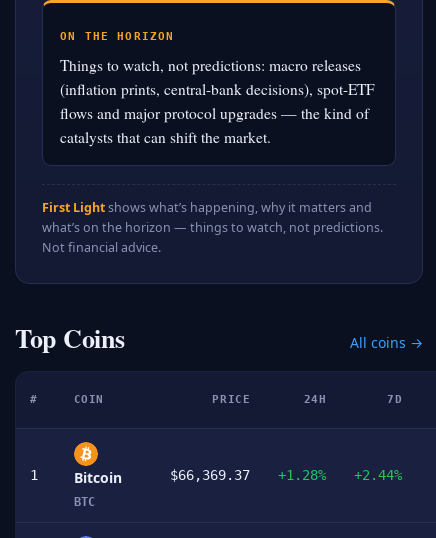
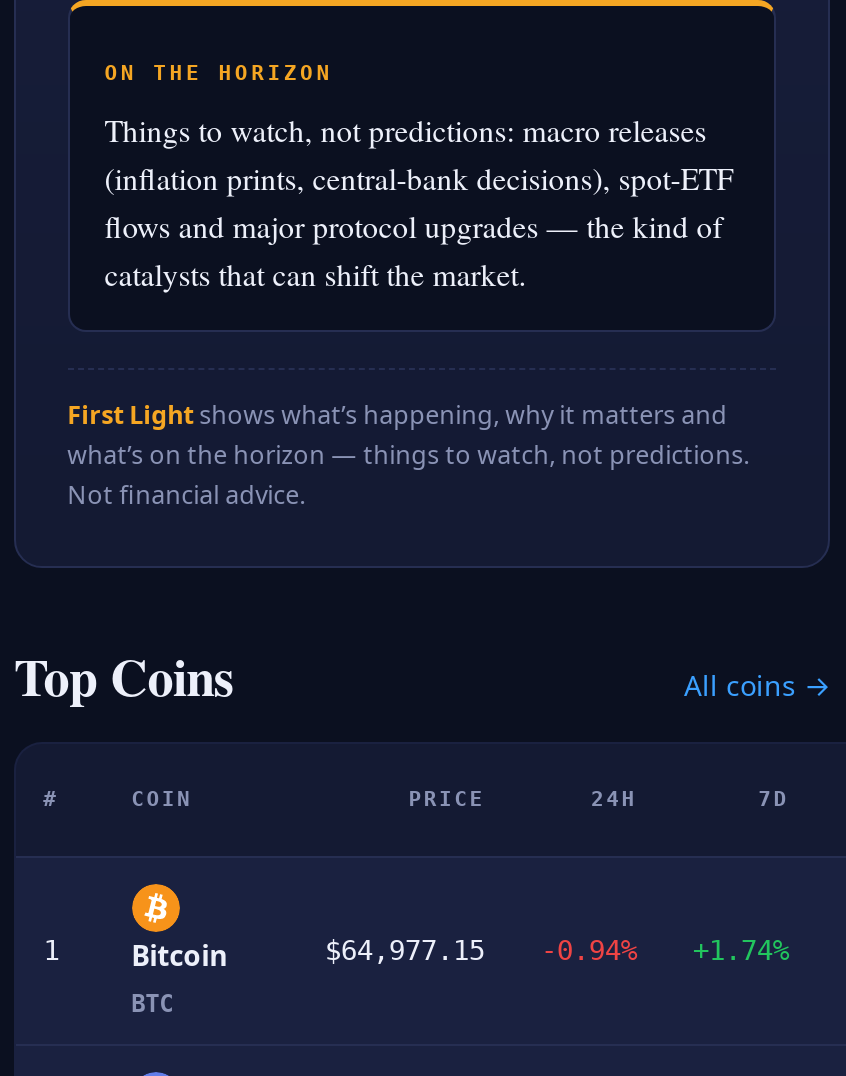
- $66,369.37
+ $64,977.15

- +1.28%
+ -0.94%

- +2.44%
+ +1.74%
